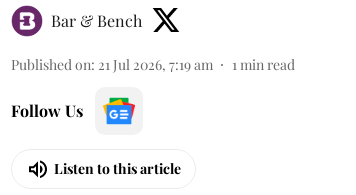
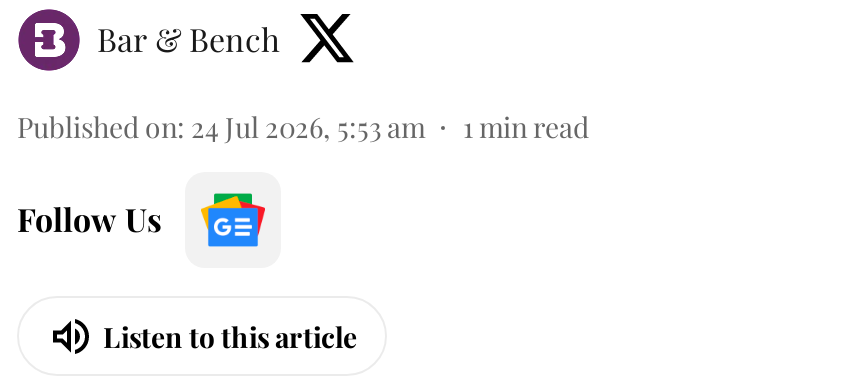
- Published on: 21 Jul 2026, 7:19 am
+ Published on: 24 Jul 2026, 5:53 am
